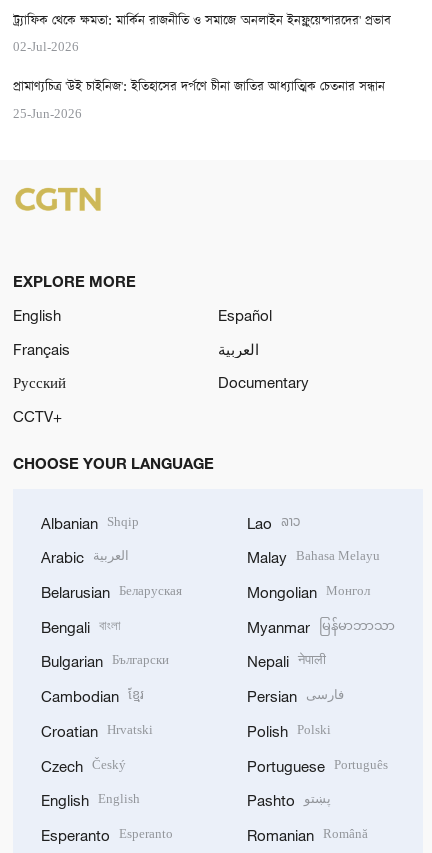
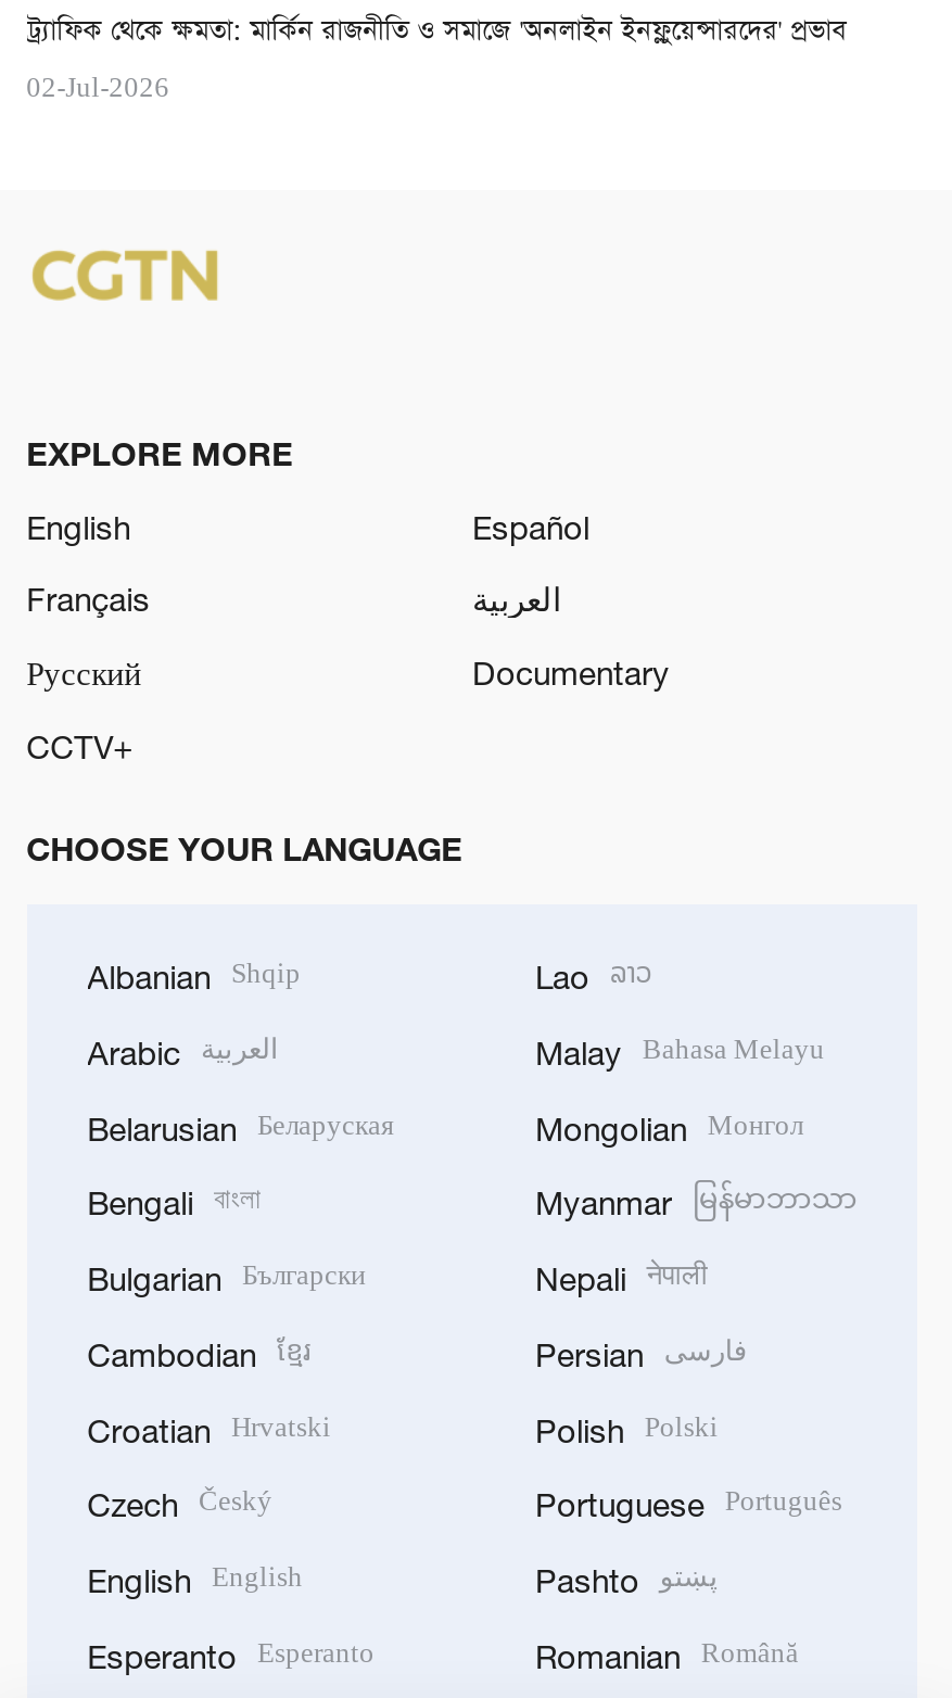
- প্রামাণ্যচিত্র 'উই চাইনিজ': ইতিহাসের দর্পণে চীনা জাতির আধ্যাত্মিক চেতনার সন্ধান
- 25-Jun-2026
